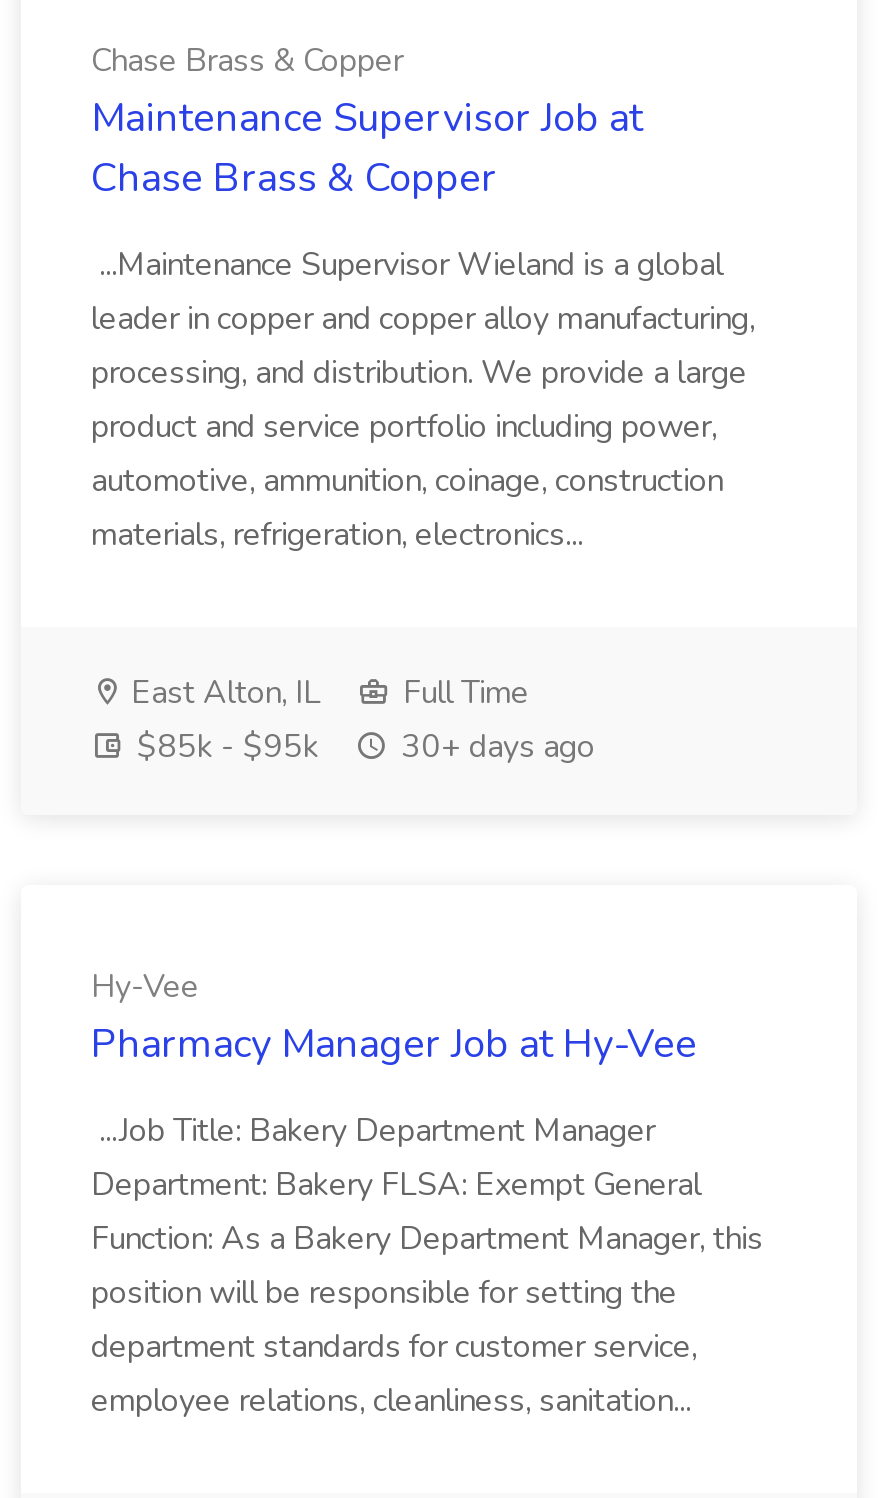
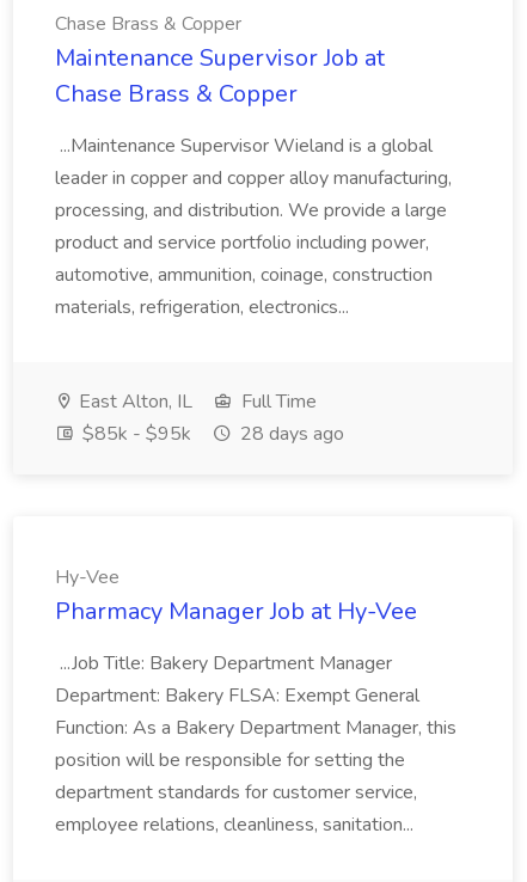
- $85k - $95k 30+ days ago
+ $85k - $95k 28 days ago
